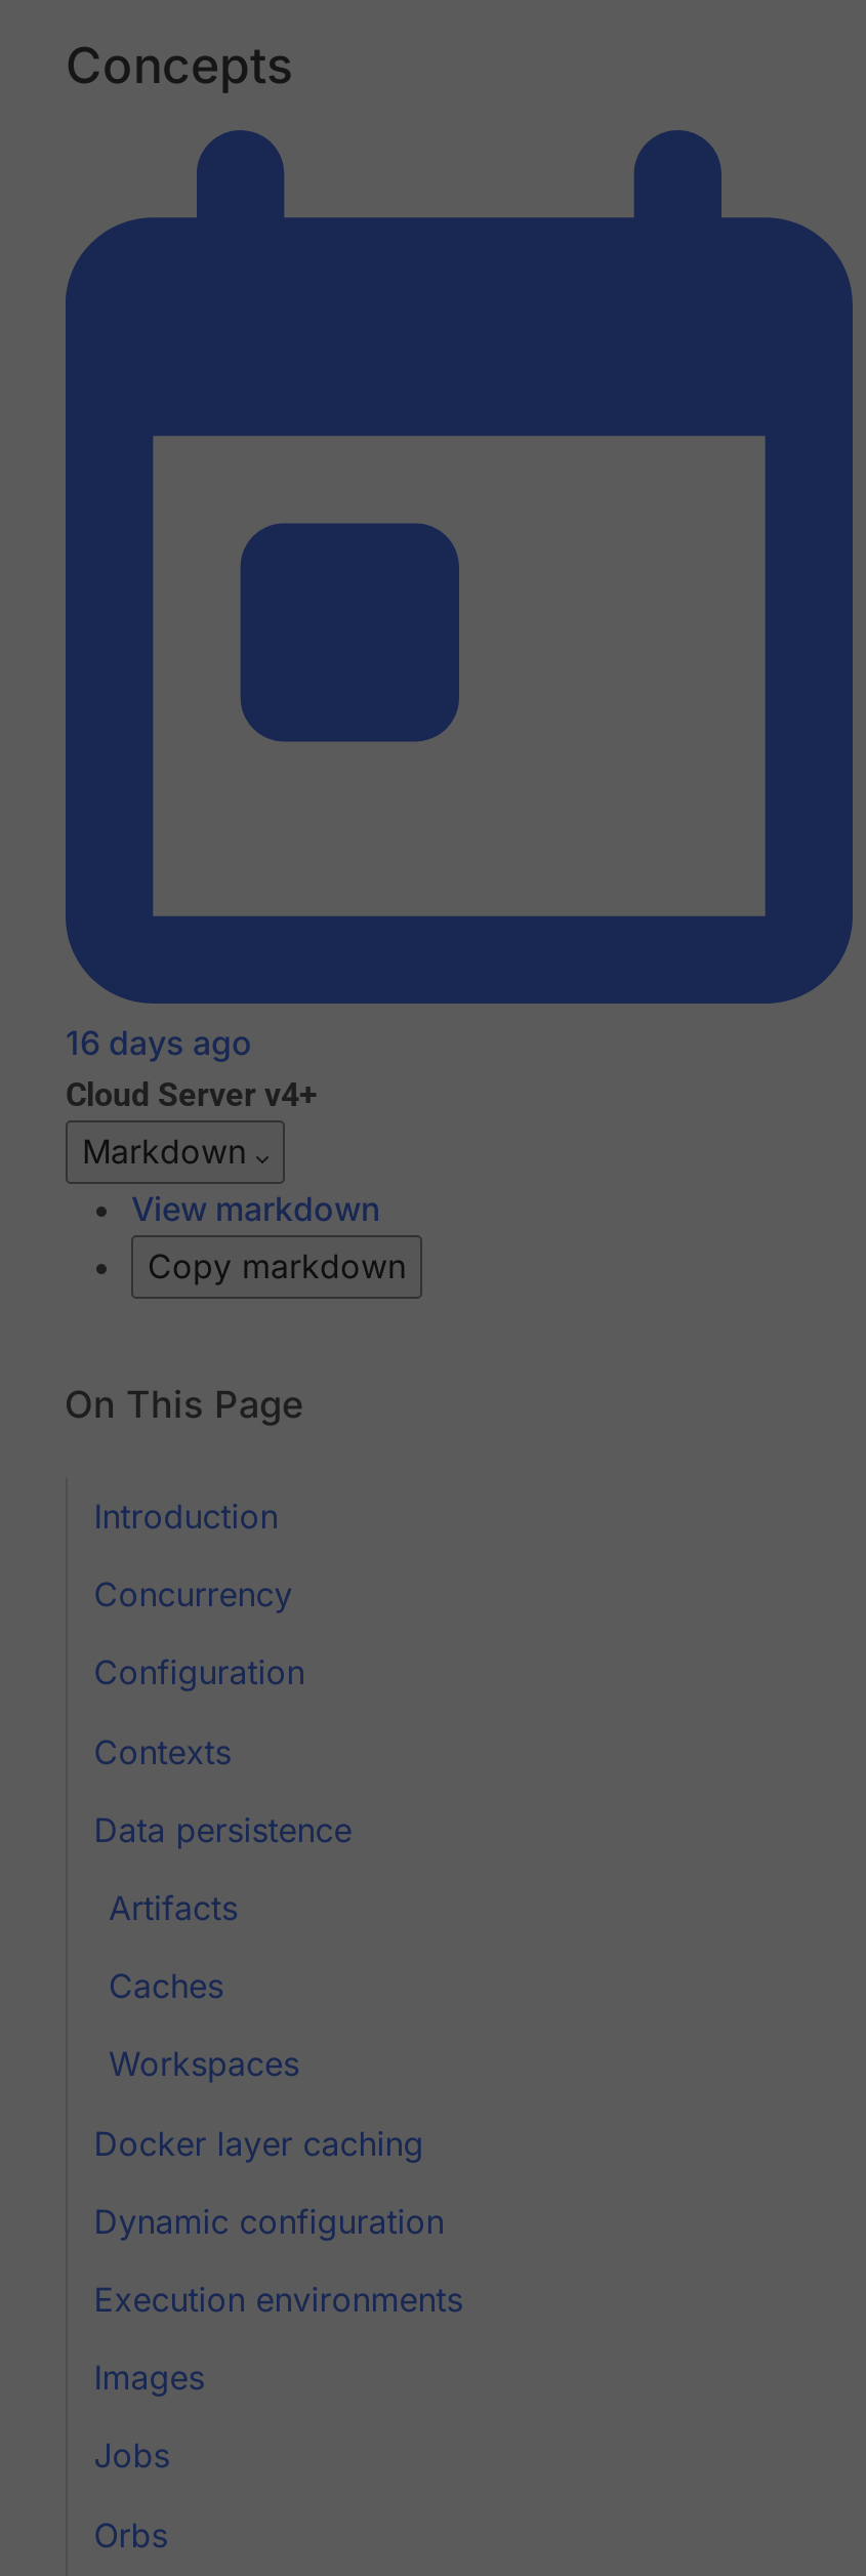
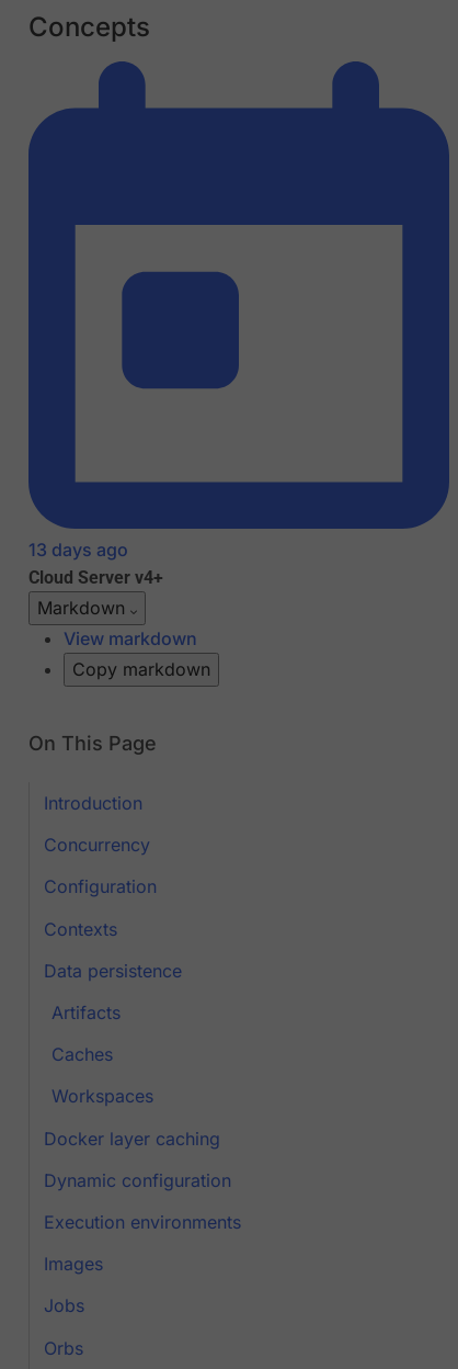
- 16 days ago
+ 13 days ago
